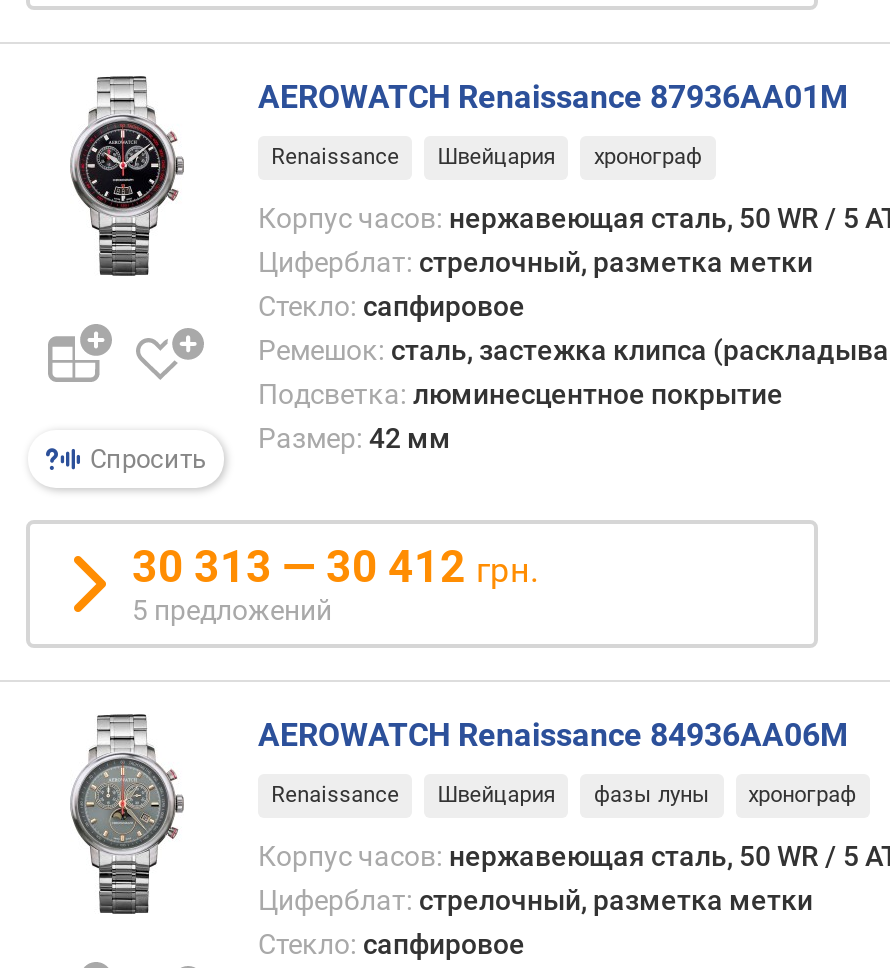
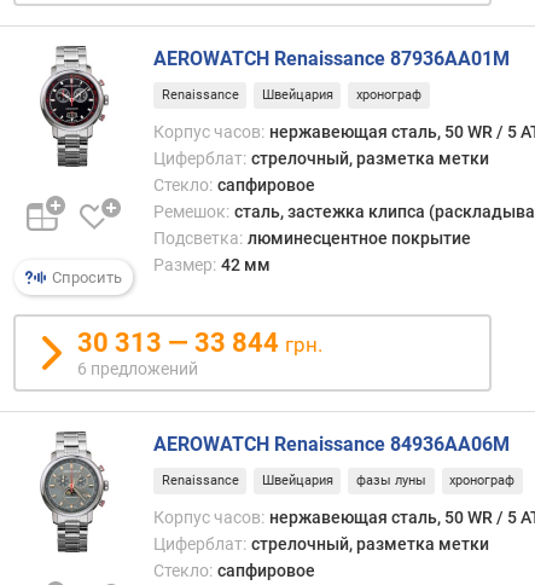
- 30 313 — 30 412 грн.
+ 30 313 — 33 844 грн.

- 5 предложений
+ 6 предложений
